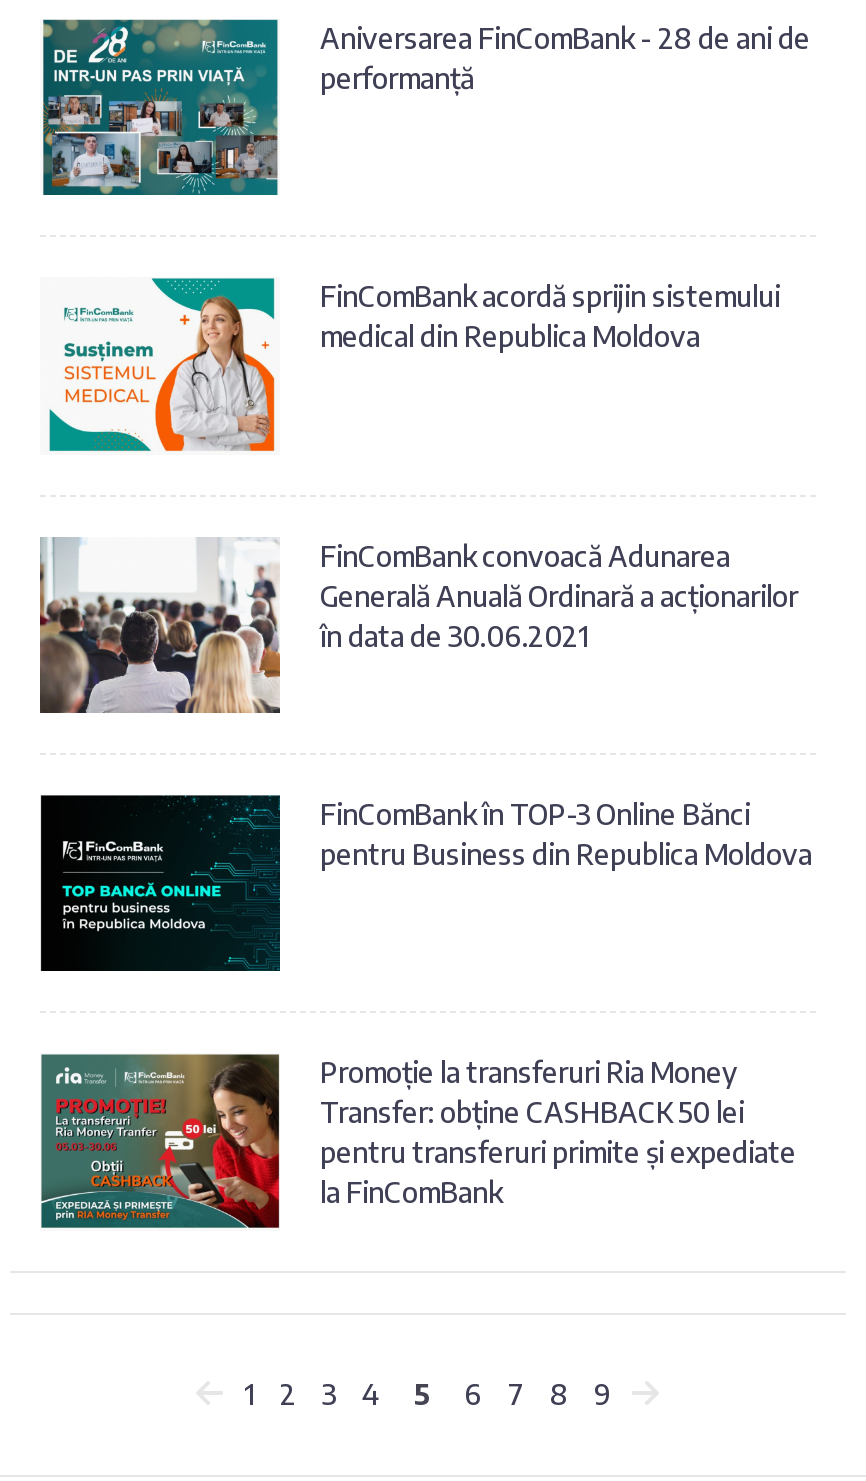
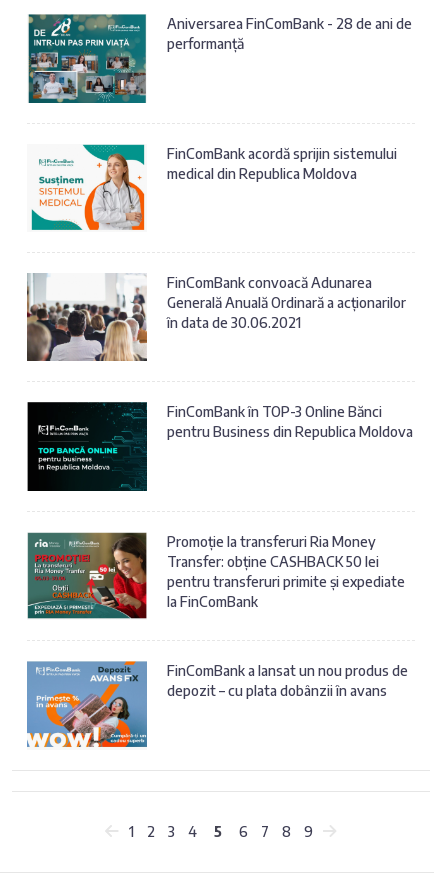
+ [image]
+ FinComBank a lansat un nou produs de
+ depozit – cu plata dobânzii în avans
